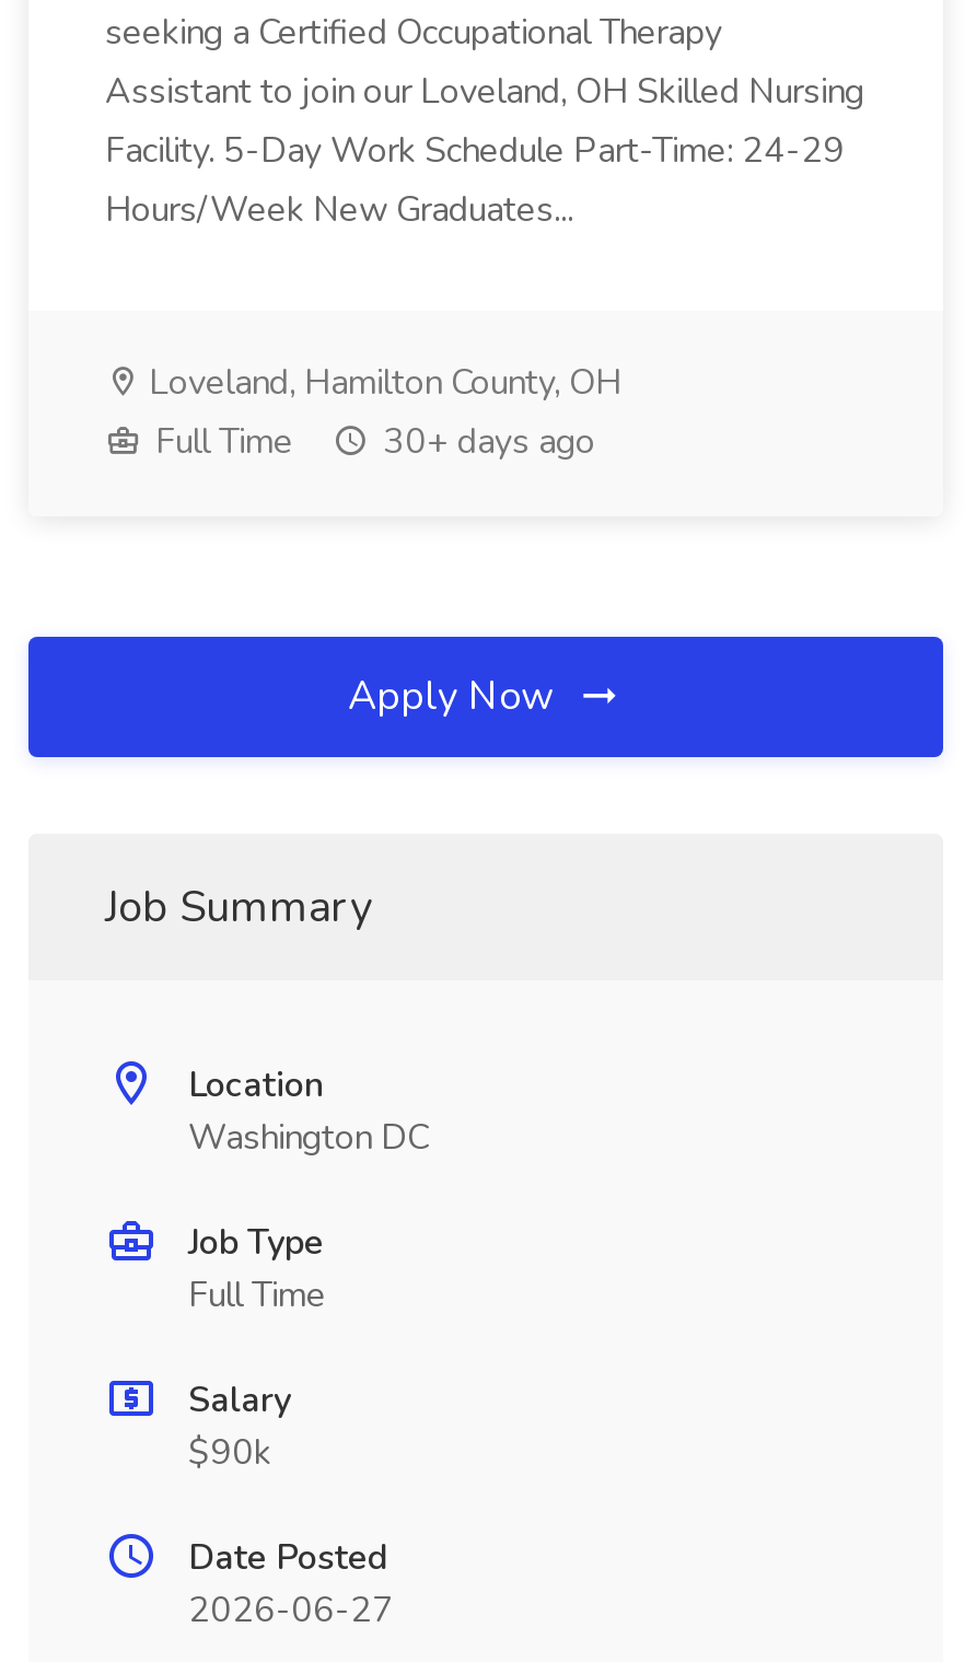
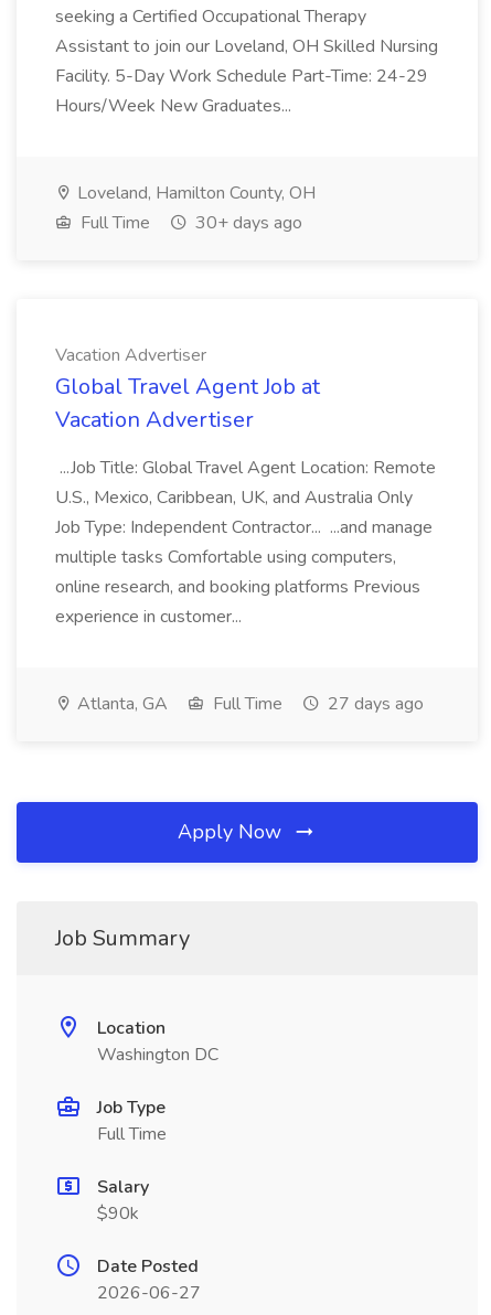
+ Vacation Advertiser
+ Global Travel Agent Job at
+ Vacation Advertiser
+ ...Job Title: Global Travel Agent Location: Remote
+ U.S., Mexico, Caribbean, UK, and Australia Only
+ Job Type: Independent Contractor... ...and manage
+ multiple tasks Comfortable using computers,
+ online research, and booking platforms Previous
+ experience in customer...

+ Atlanta, GA
+ Full Time
+ 27 days ago
